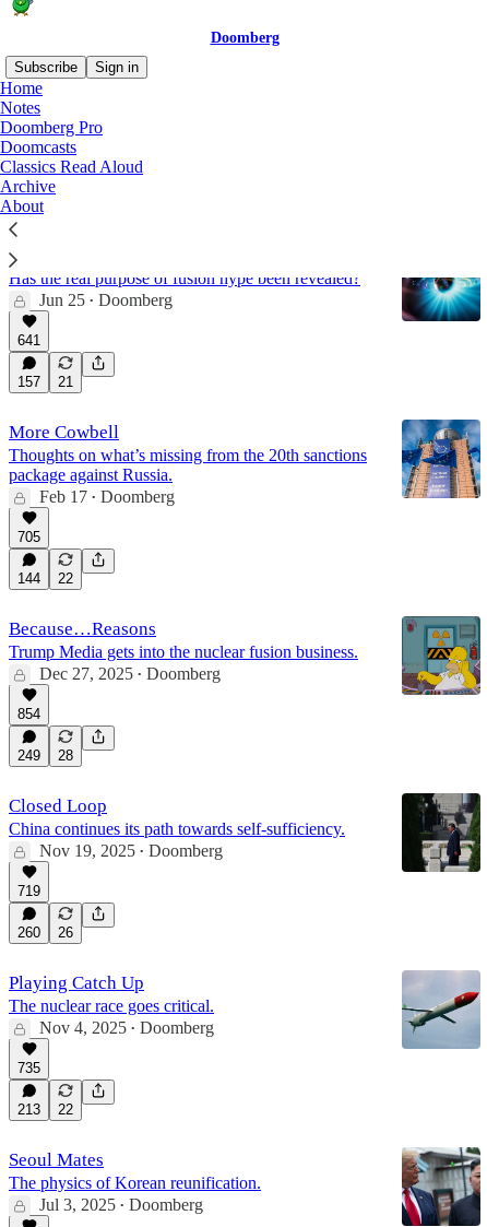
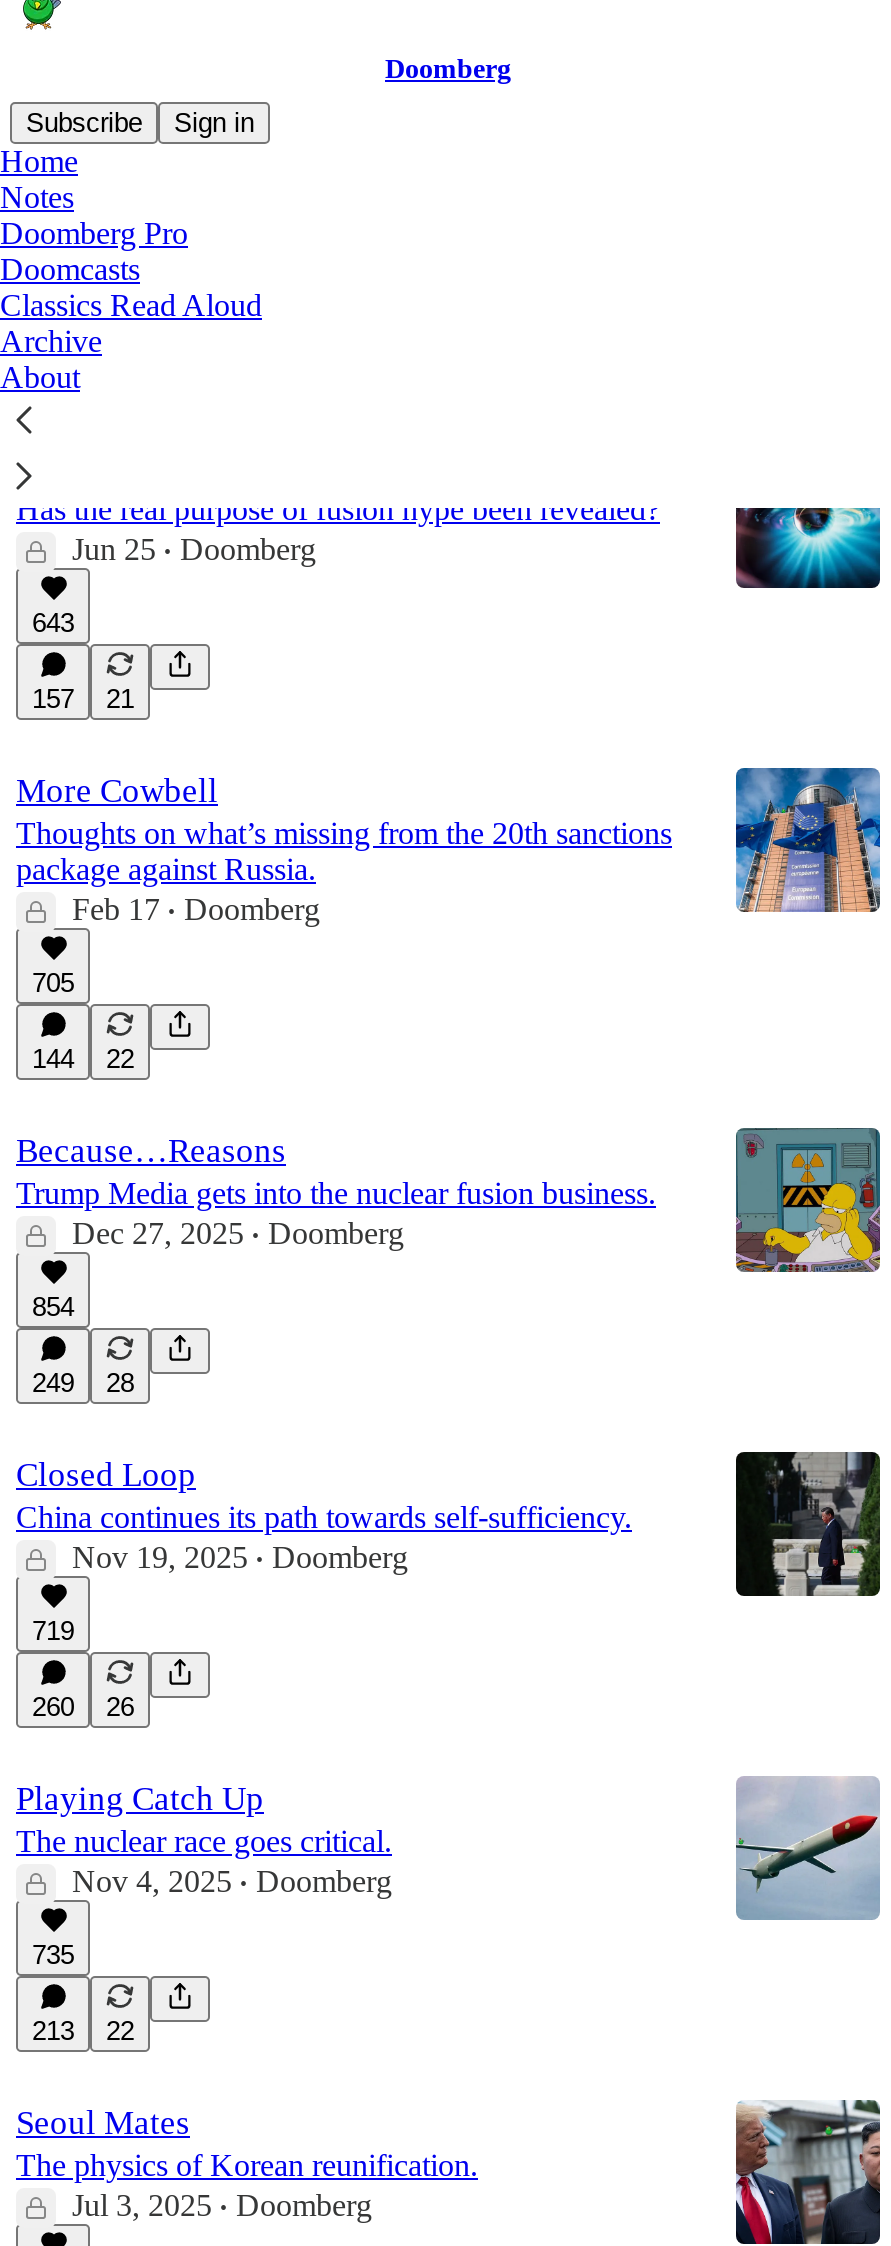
- 641
+ 643
